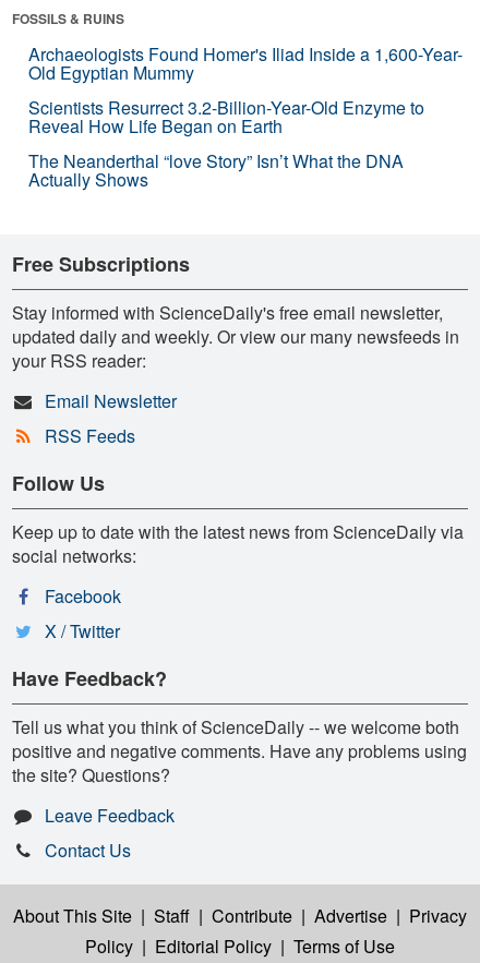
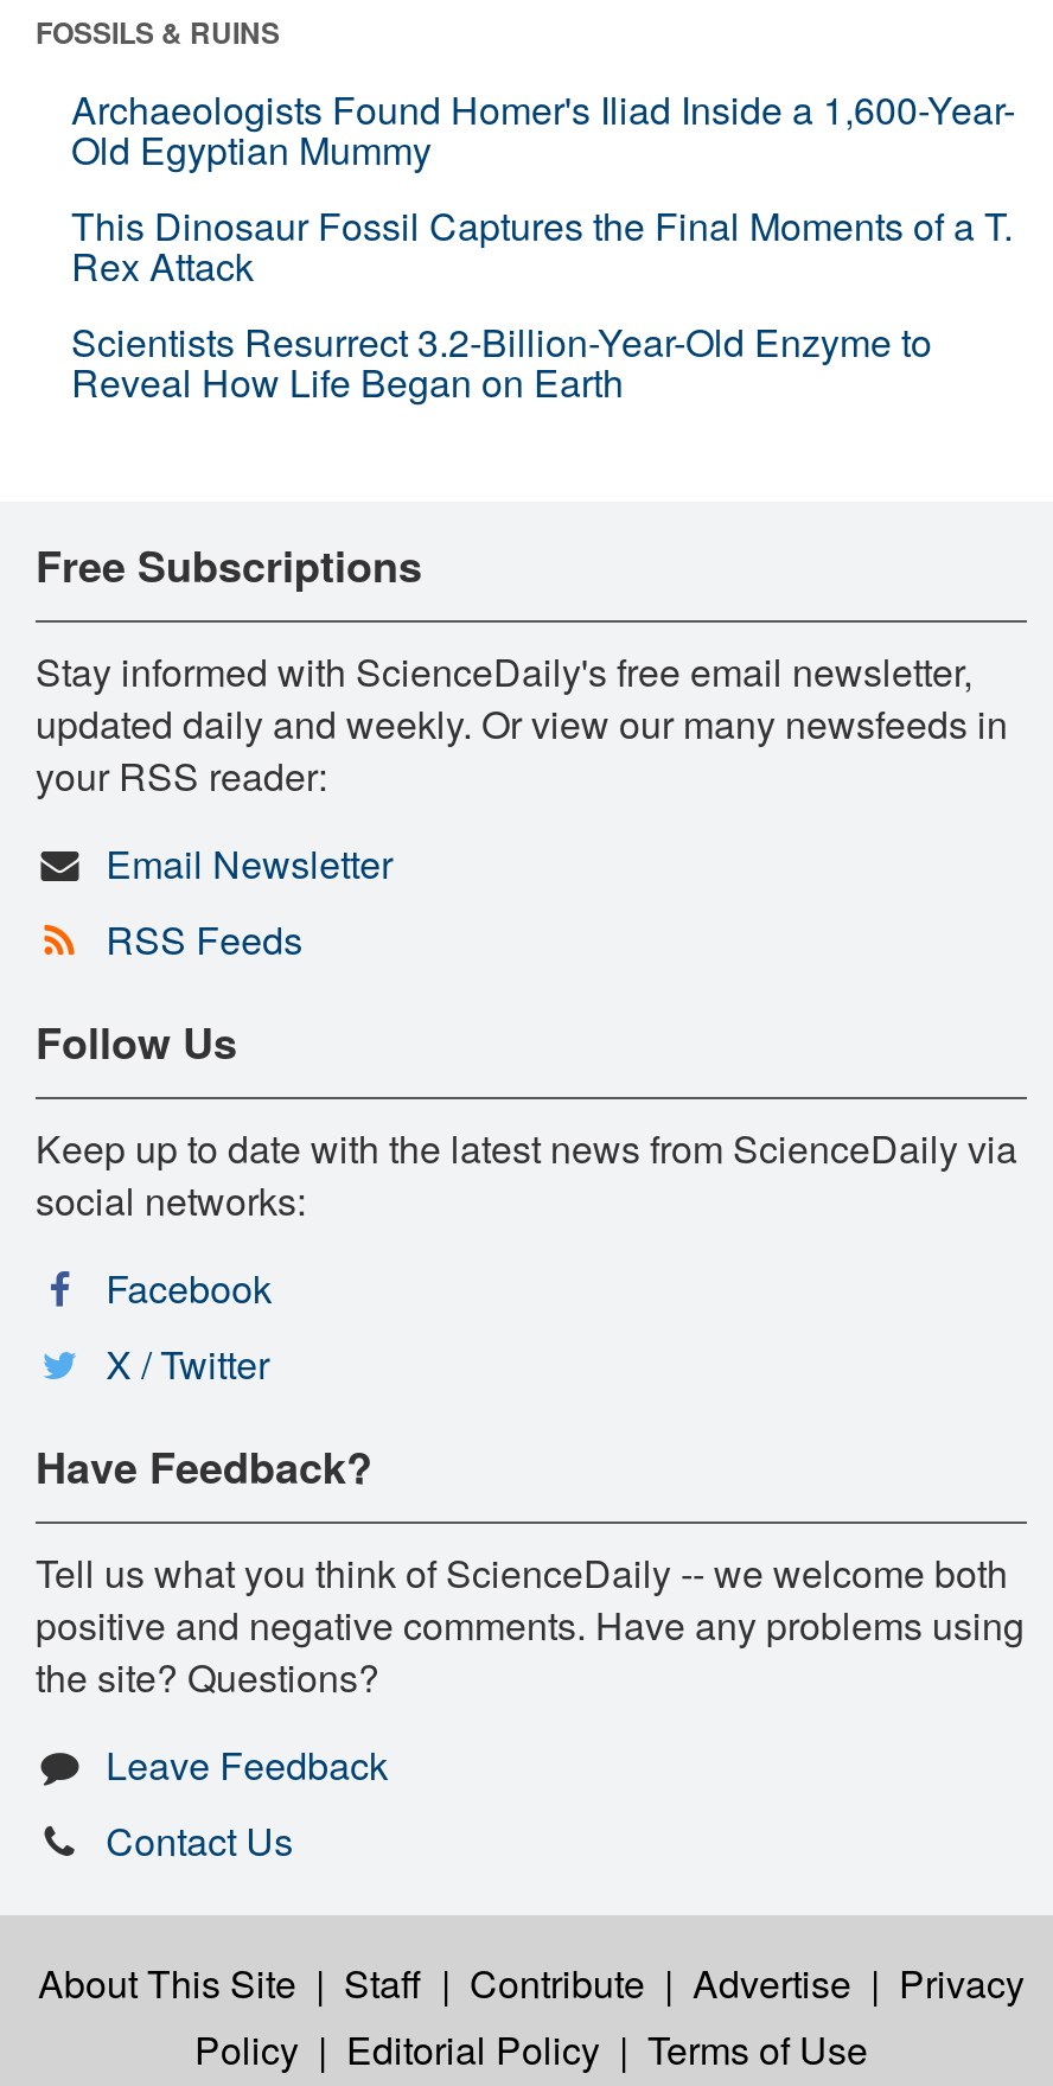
+ This Dinosaur Fossil Captures the Final Moments of a T.
+ Rex Attack

moved down: Scientists Resurrect 3.2-Billion-Year-Old Enzyme to | Reveal How Life Began on Earth

- The Neanderthal “love Story” Isn’t What the DNA
- Actually Shows
